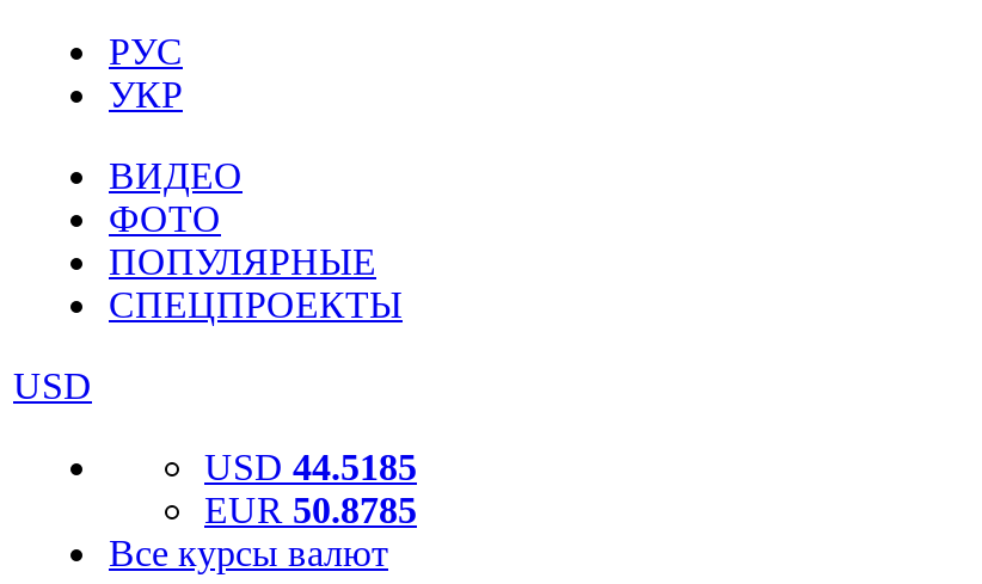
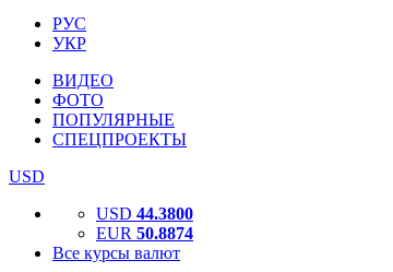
- USD 44.5185
+ USD 44.3800

- EUR 50.8785
+ EUR 50.8874
